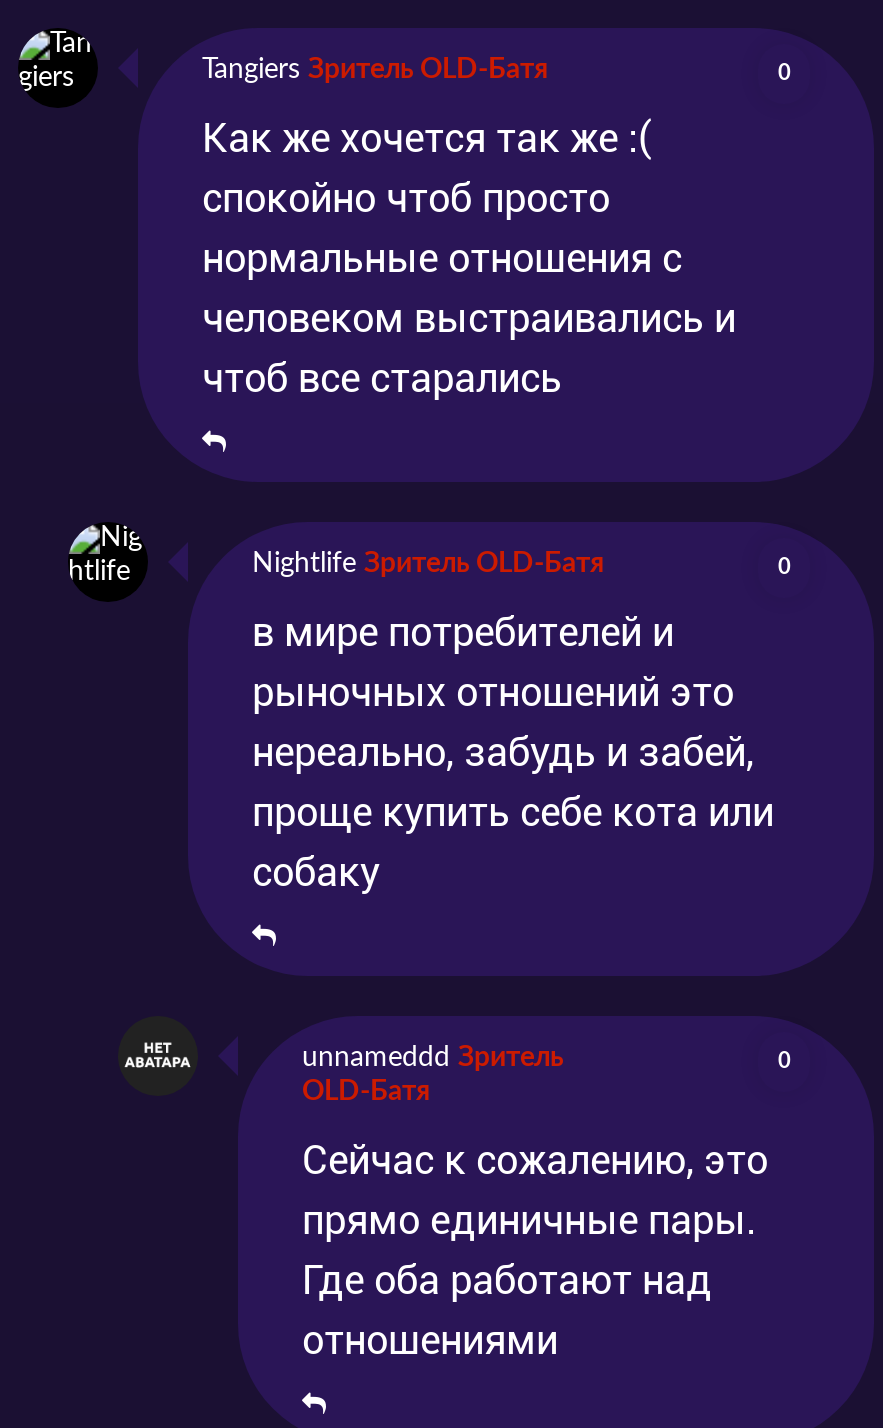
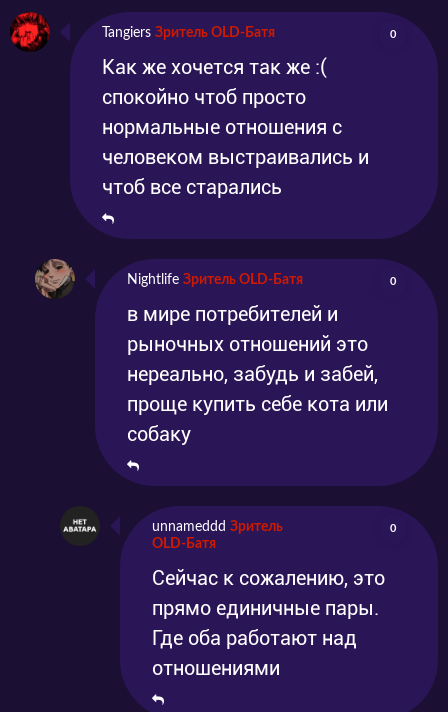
- [image]
+ [image]

- [image]
+ [image]
